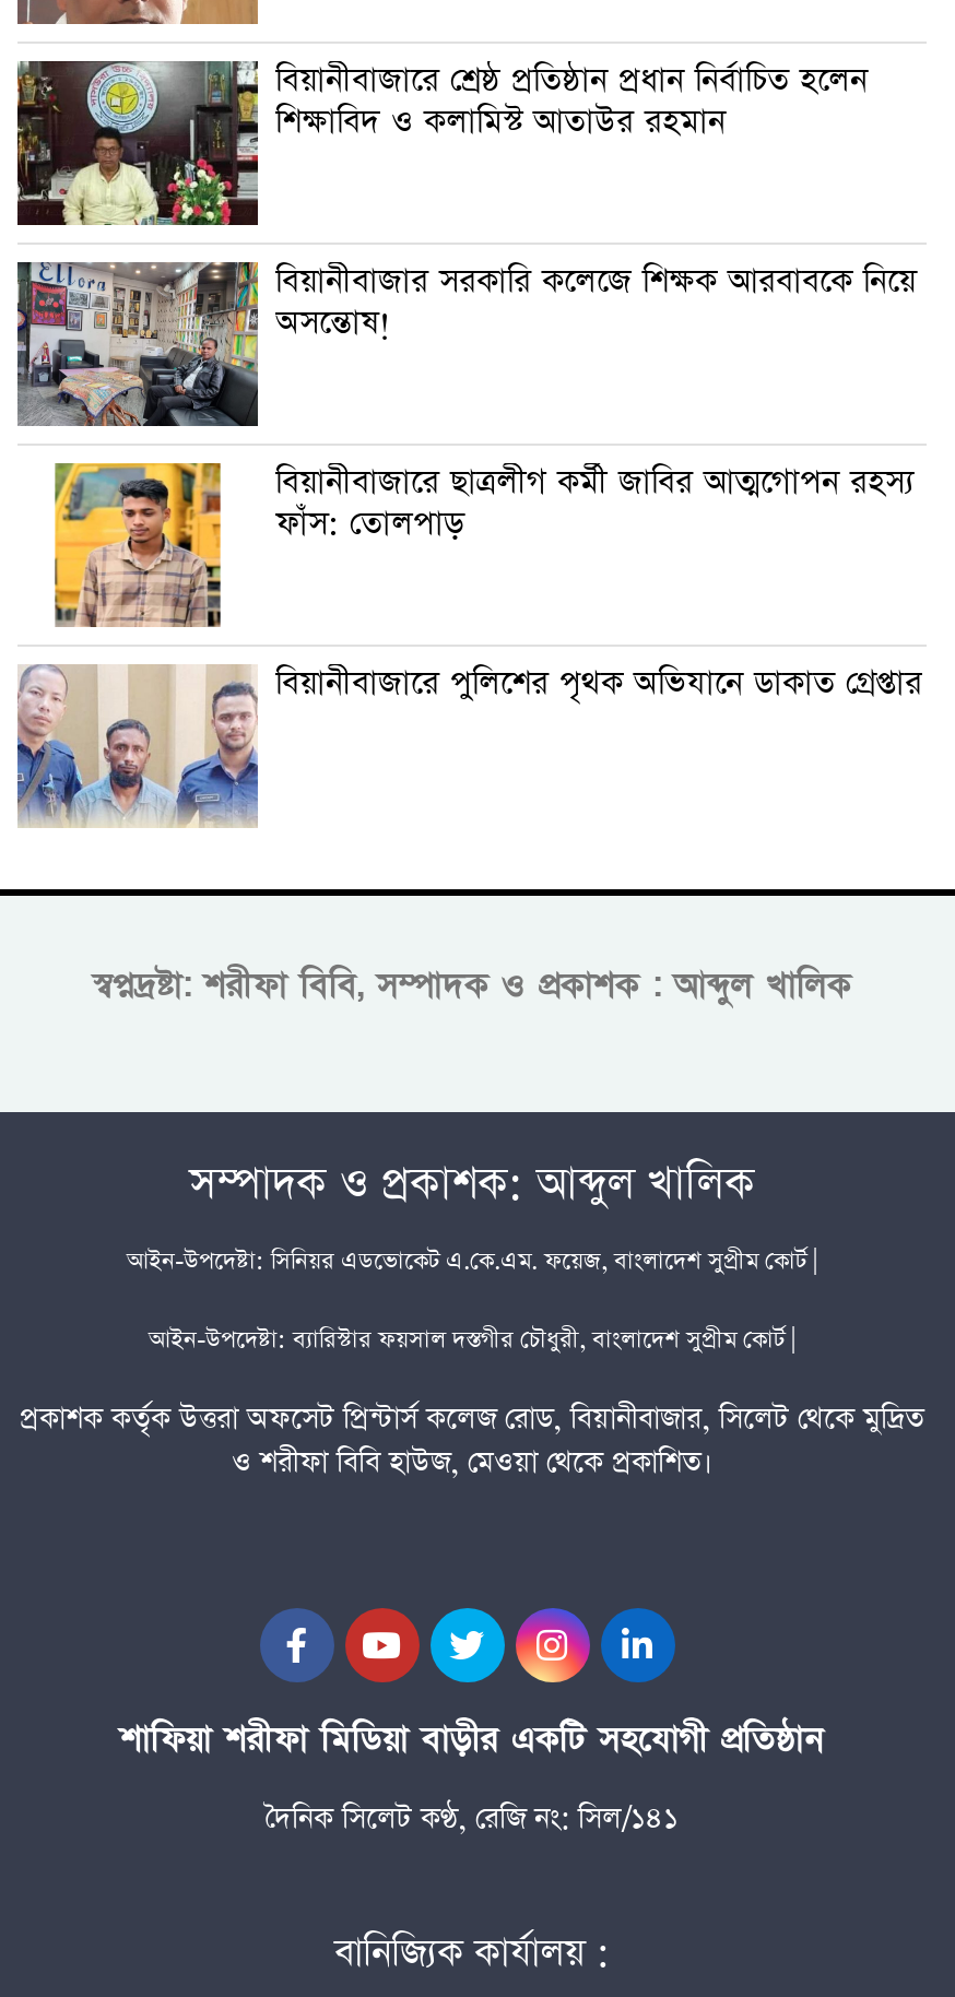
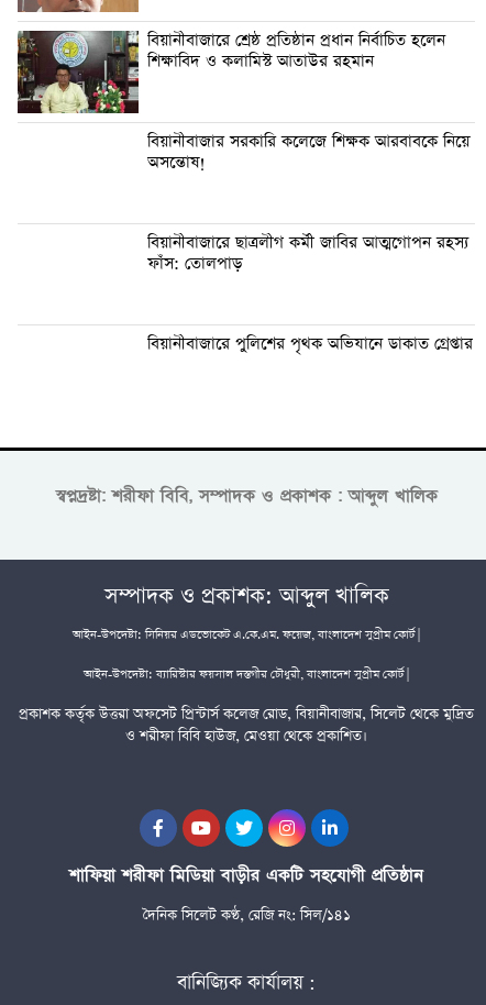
- [image]

- [image]

- [image]
